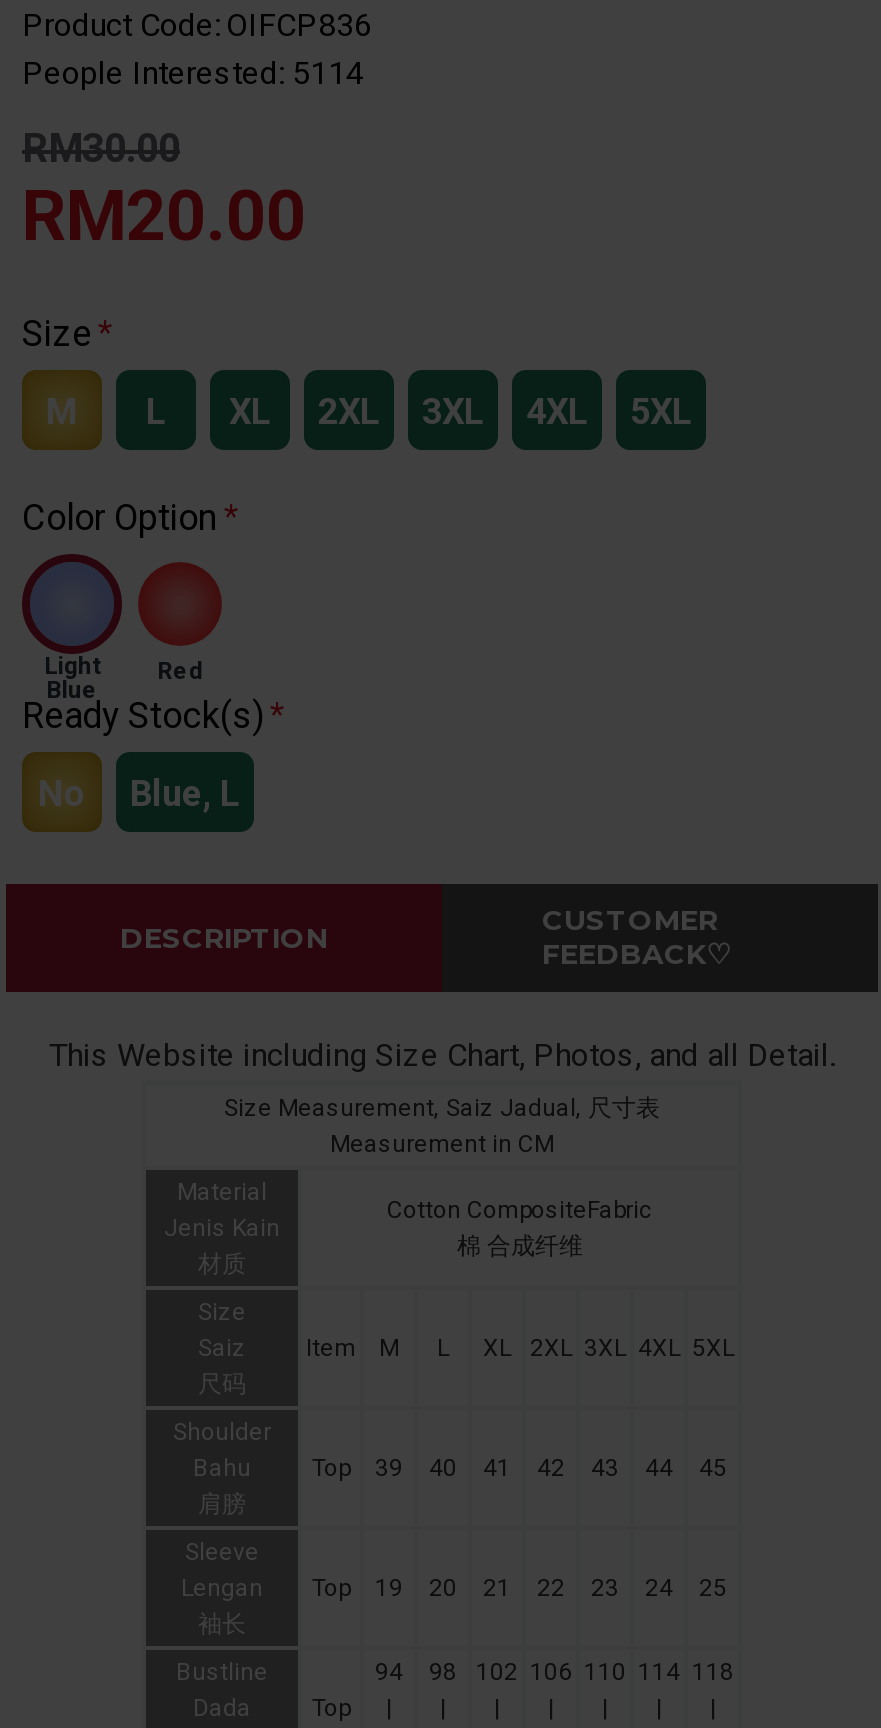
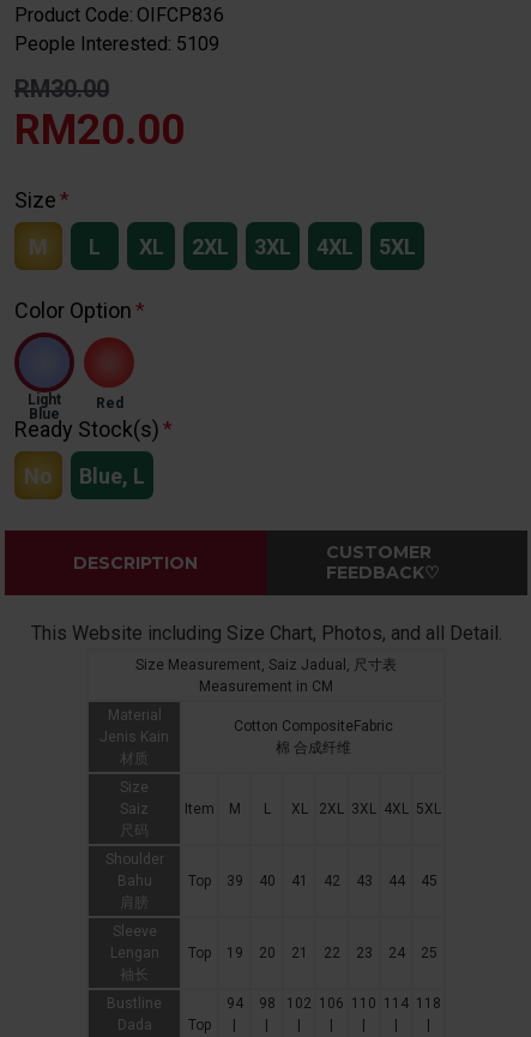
- People Interested: 5114
+ People Interested: 5109
